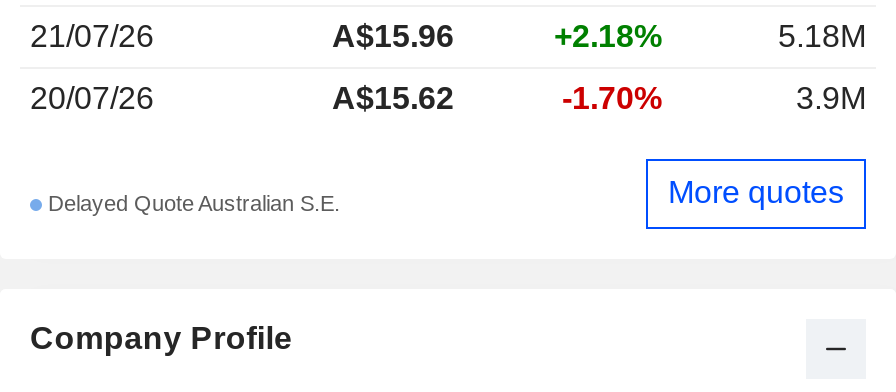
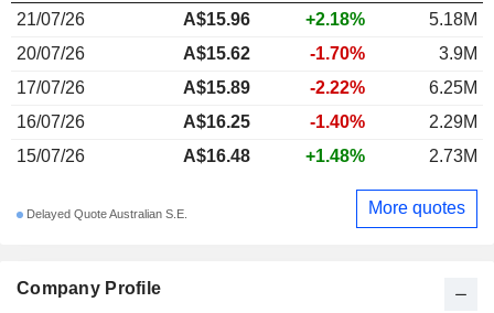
+ 17/07/26
+ A$15.89
+ -2.22%
+ 6.25M
+ 16/07/26
+ A$16.25
+ -1.40%
+ 2.29M
+ 15/07/26
+ A$16.48
+ +1.48%
+ 2.73M
